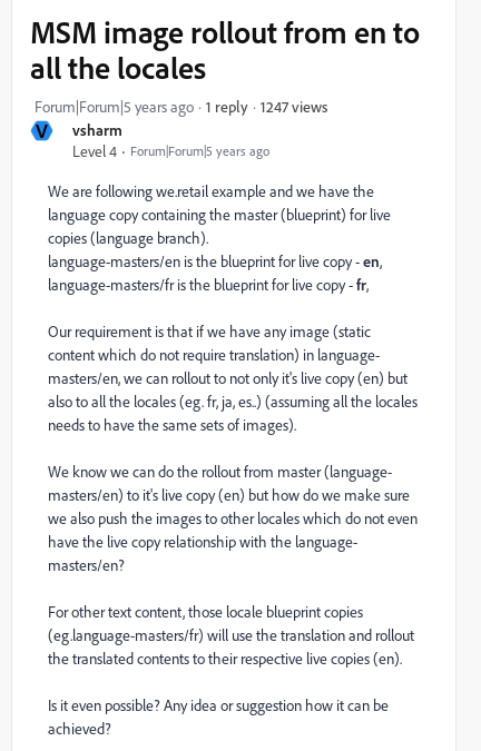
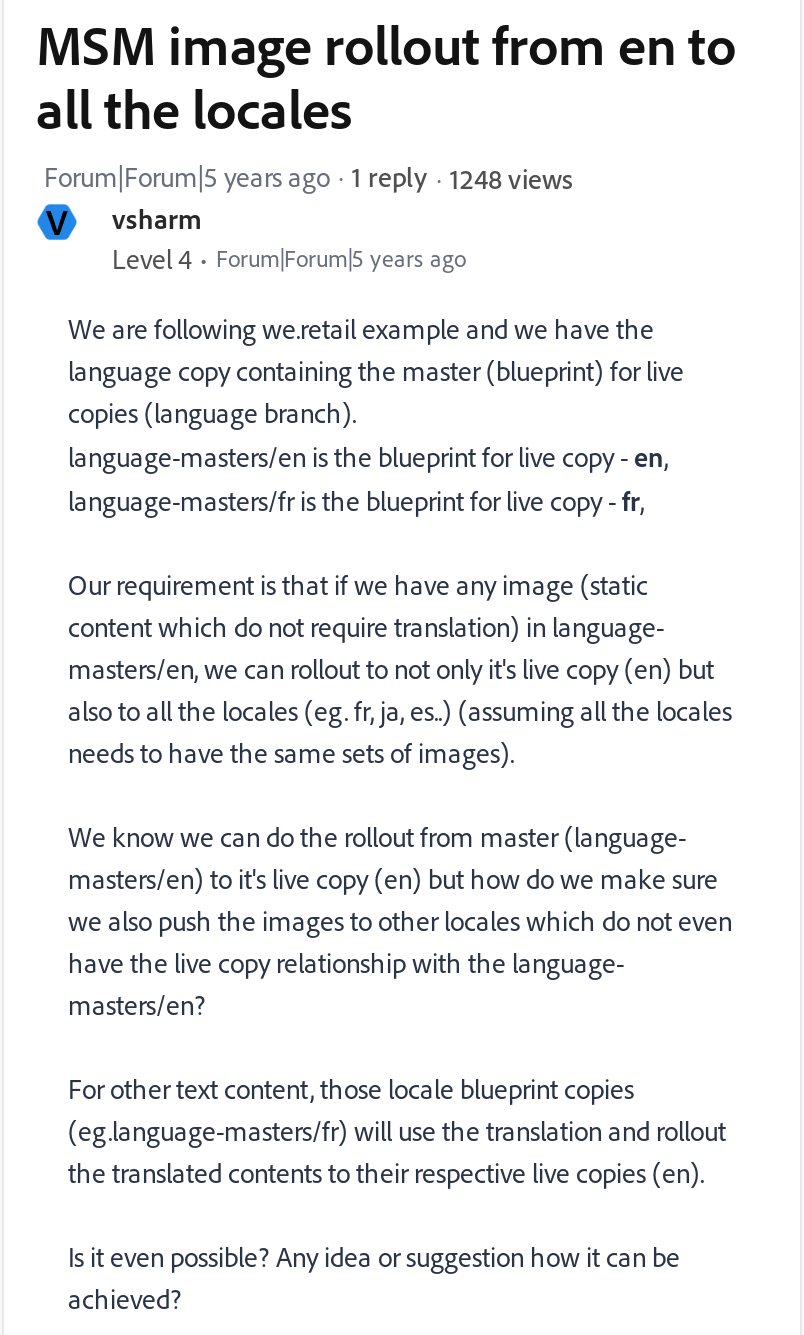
- 1247 views
+ 1248 views
